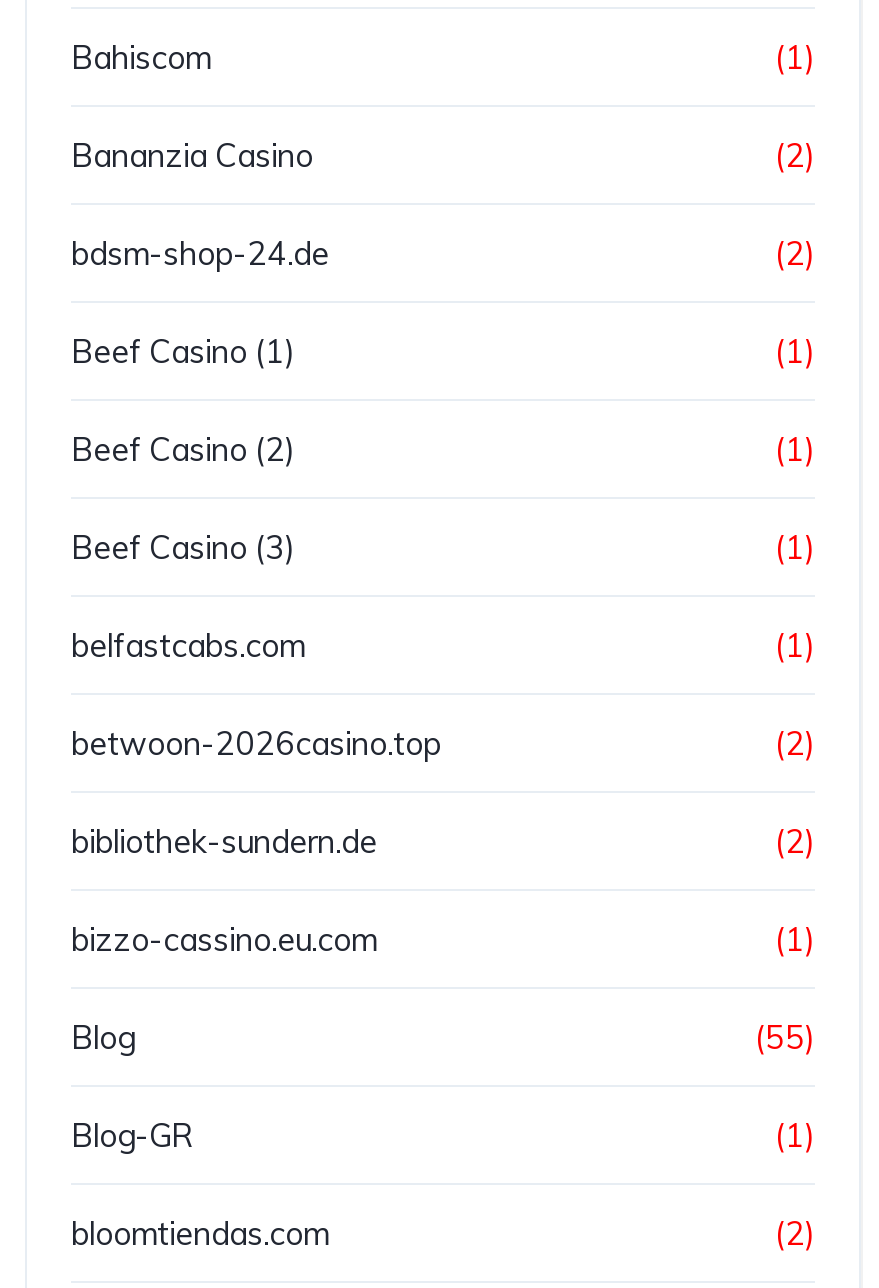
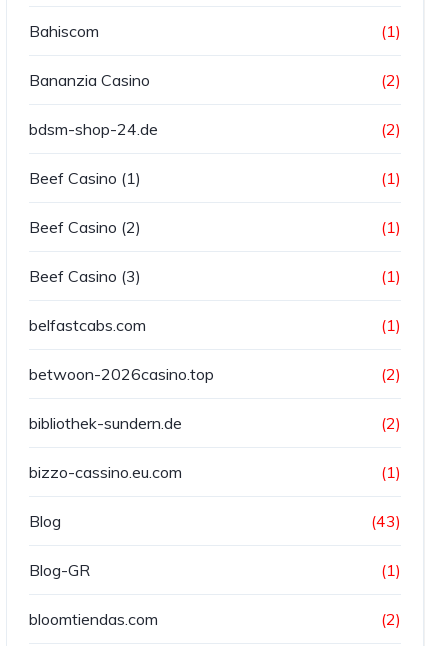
- (55)
+ (43)
